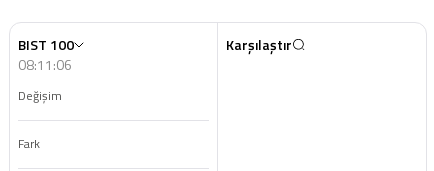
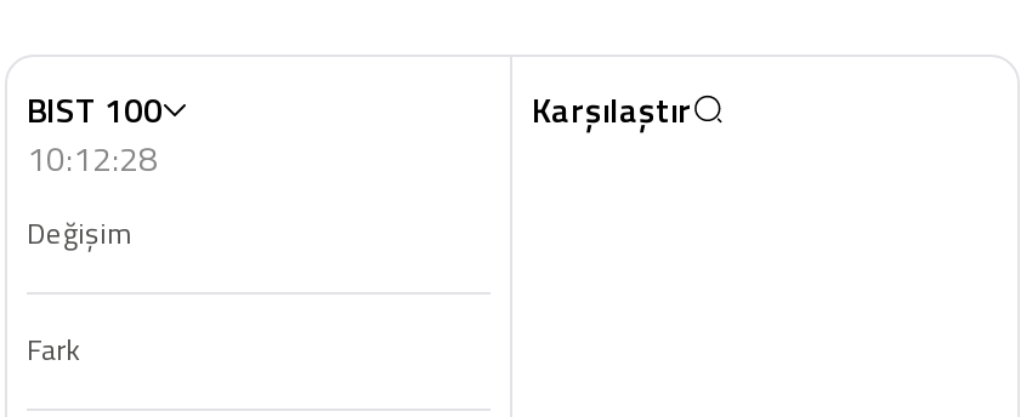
- 08:11:06
+ 10:12:28
